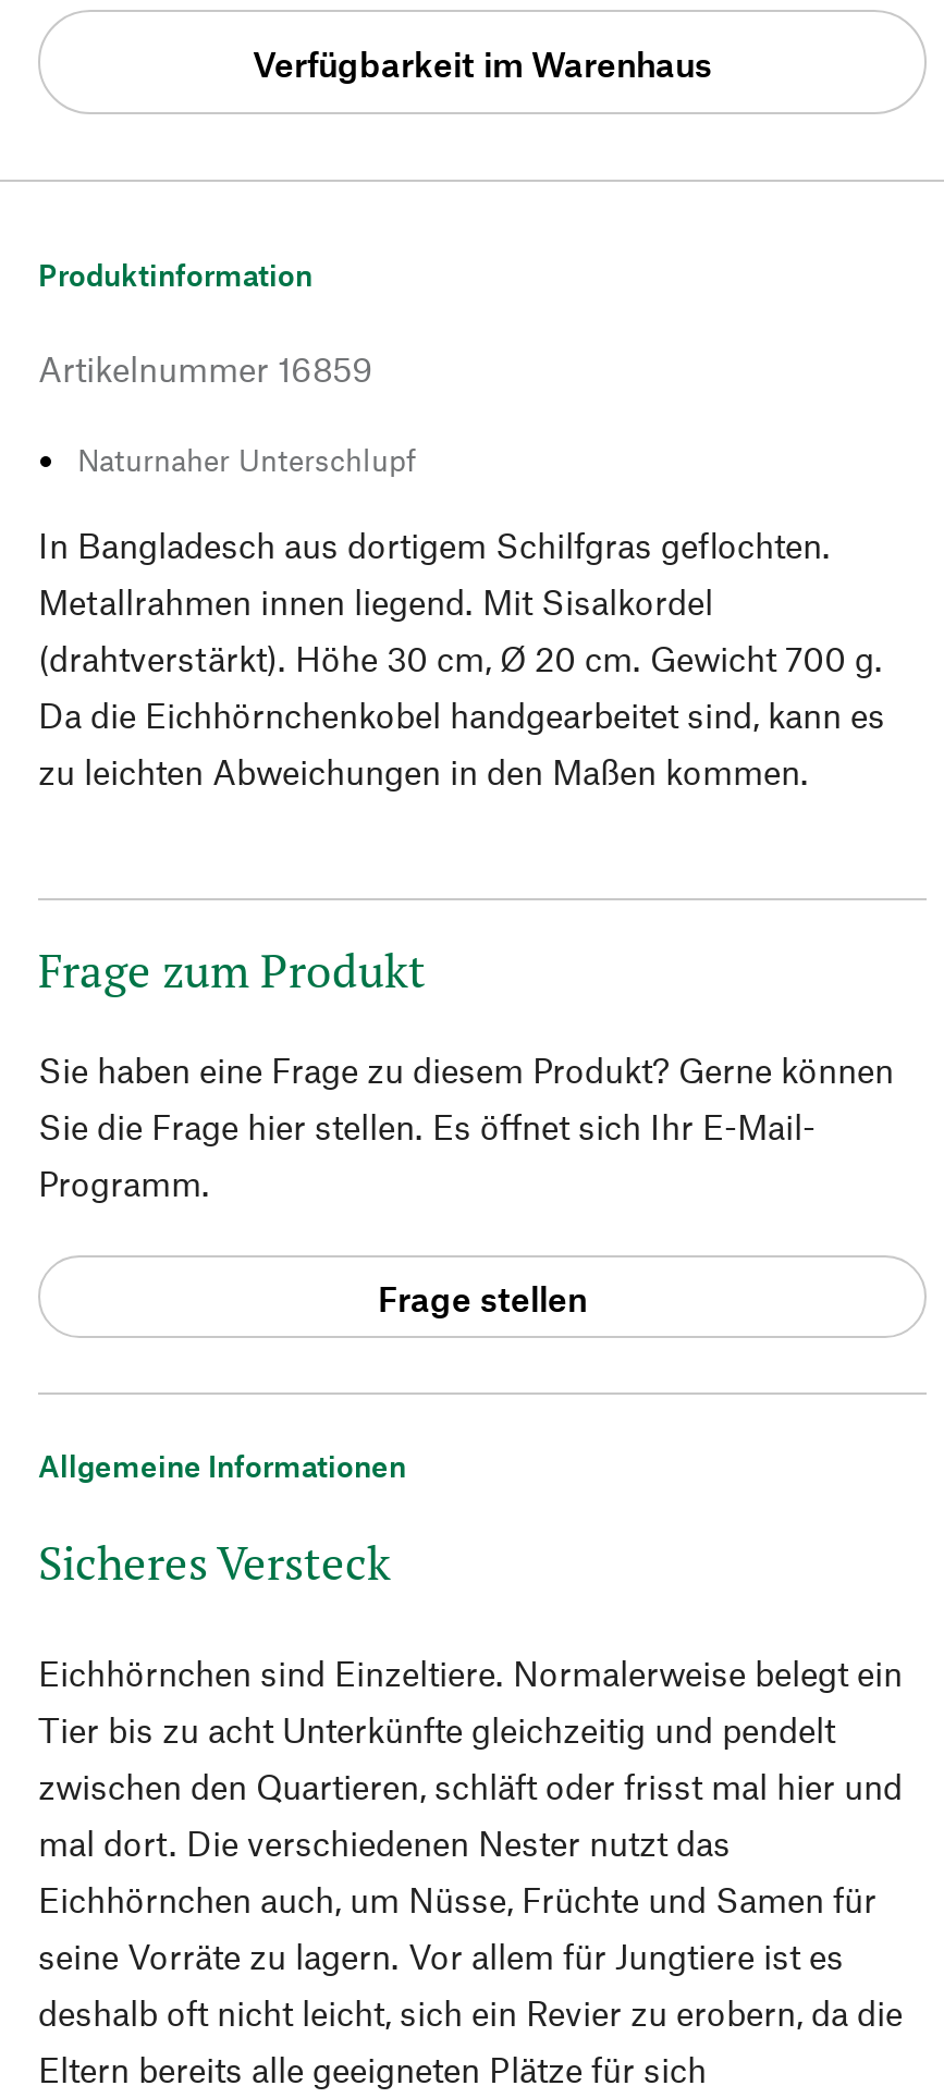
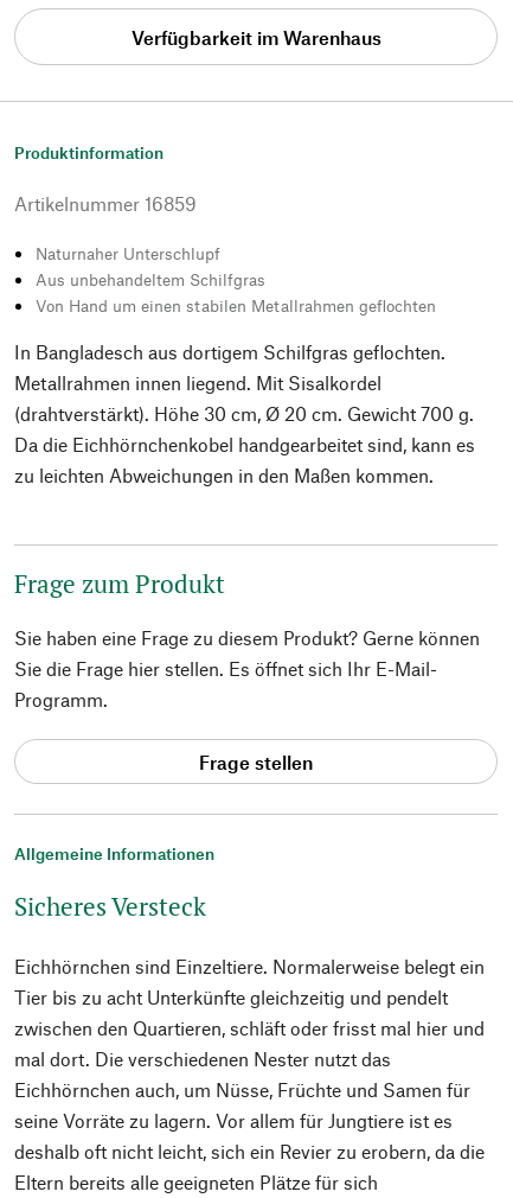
+ Aus unbehandeltem Schilfgras
+ Von Hand um einen stabilen Metallrahmen geflochten
